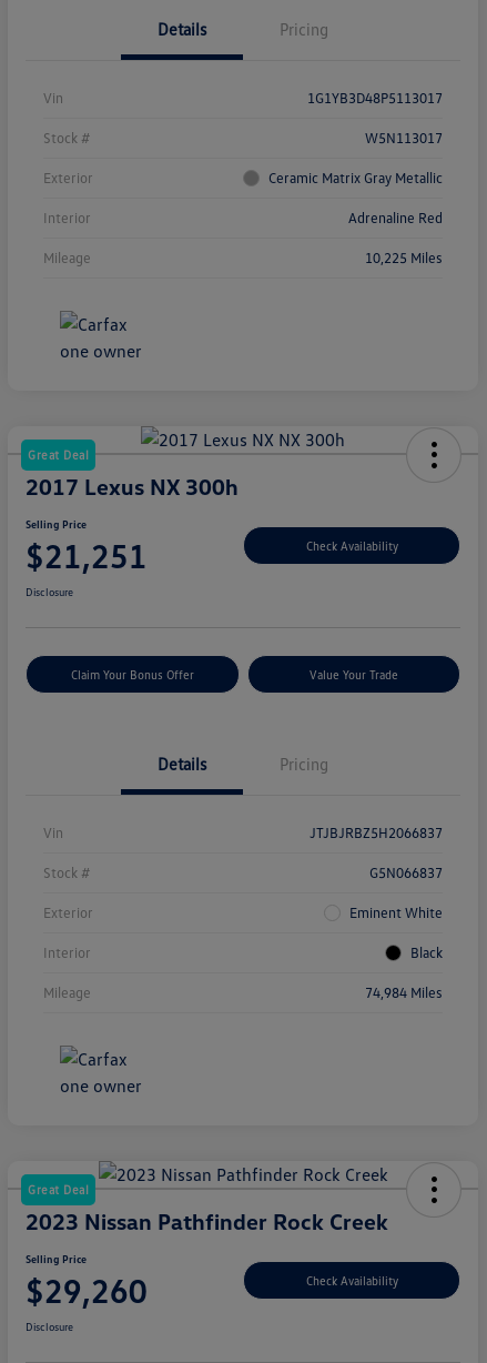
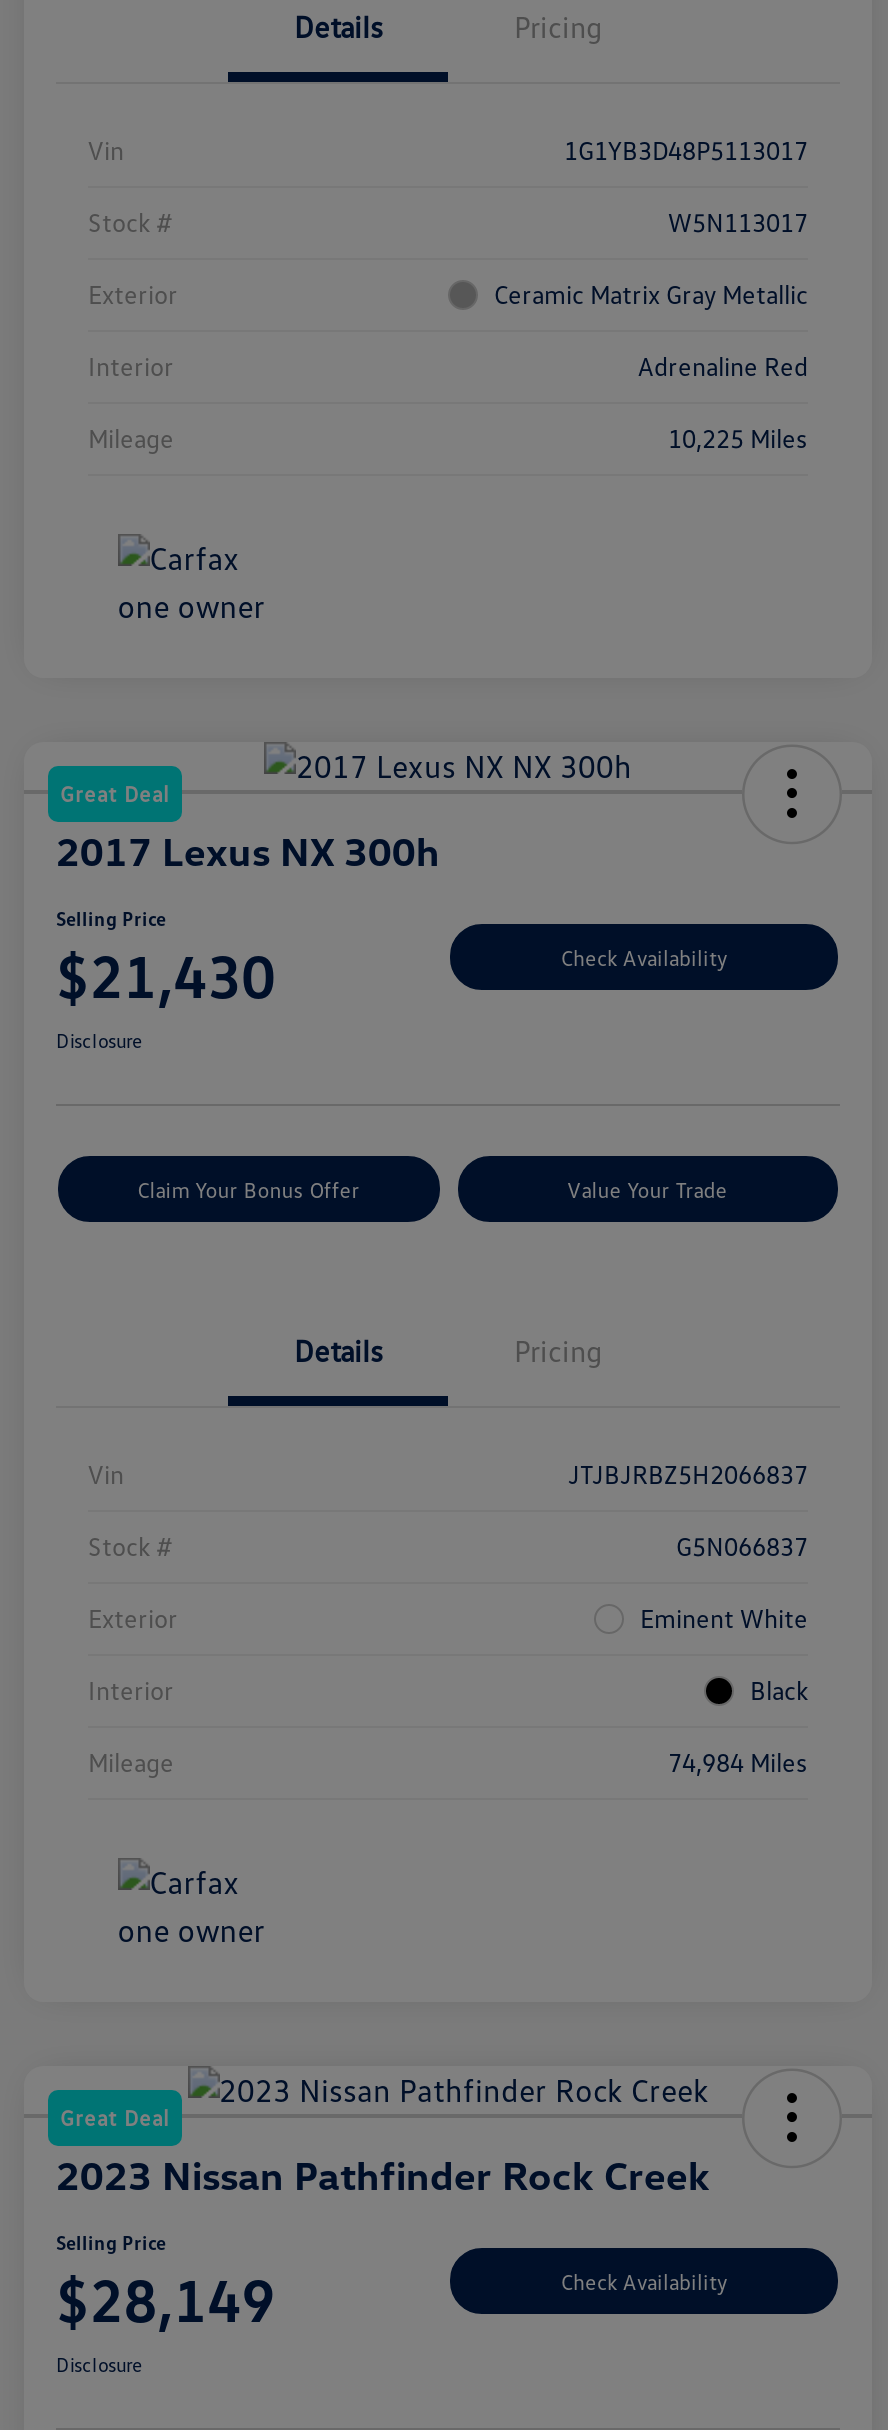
- $21,251
+ $21,430

- $29,260
+ $28,149
